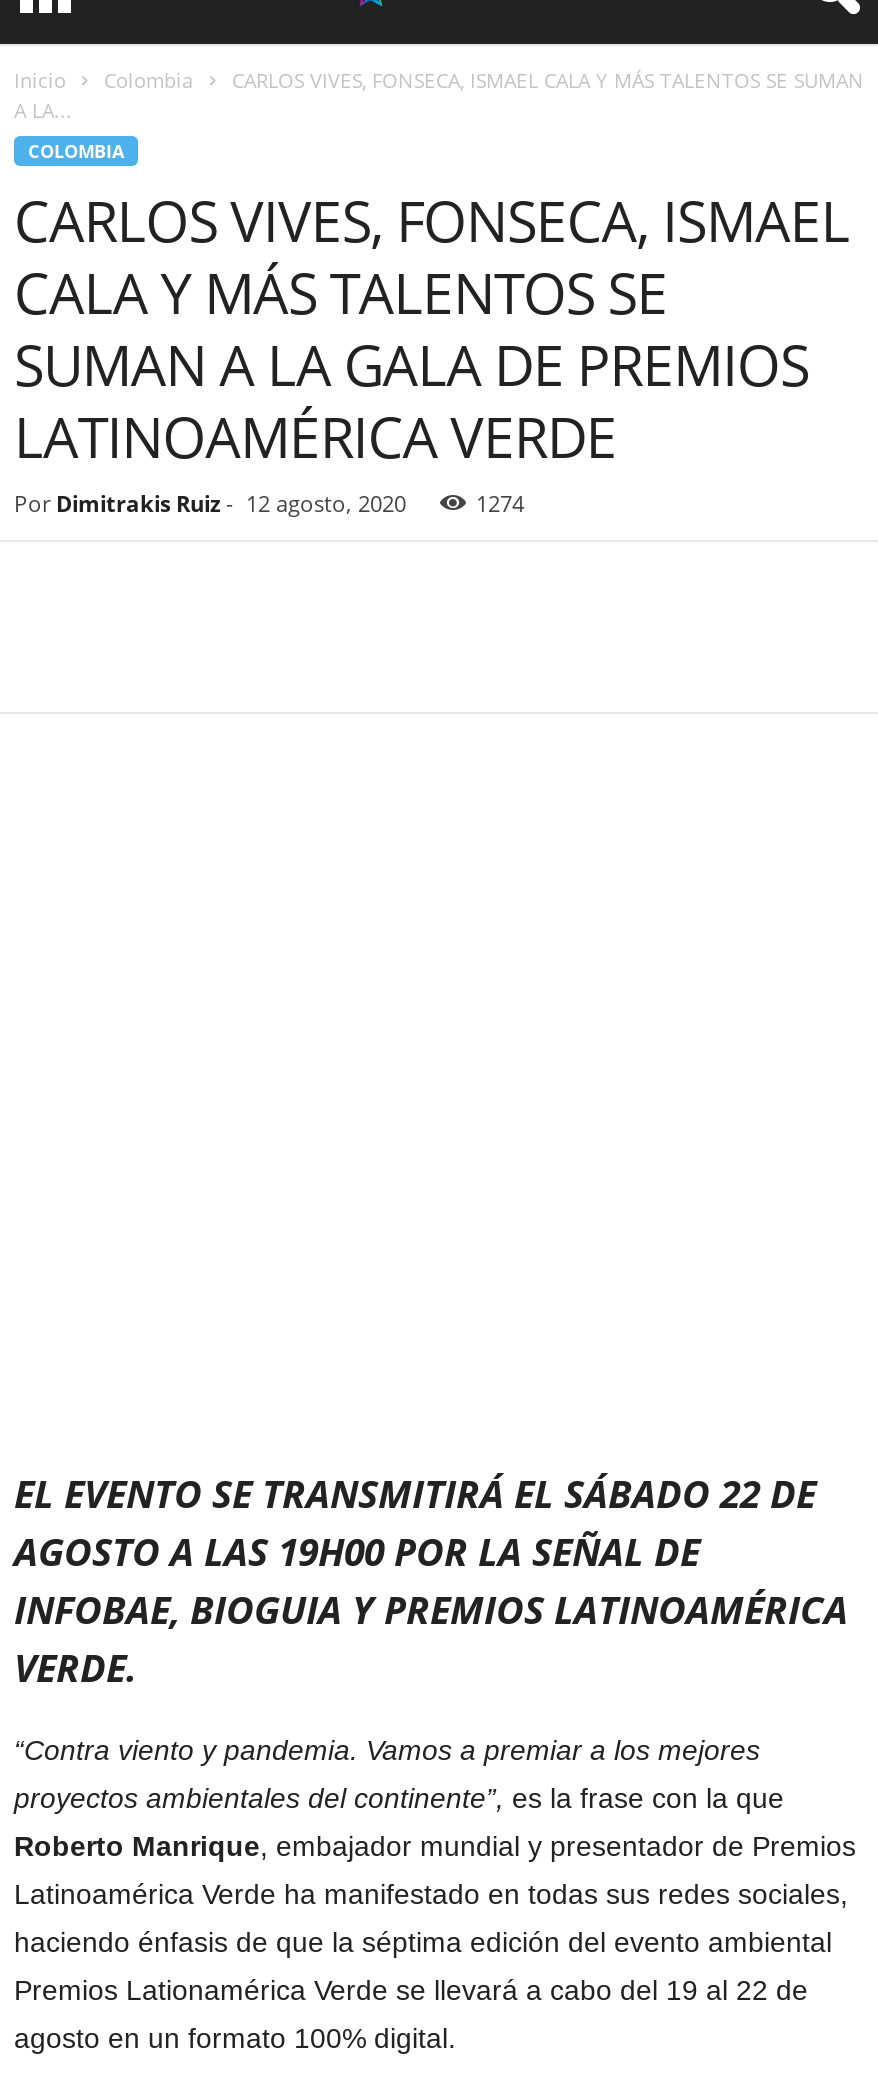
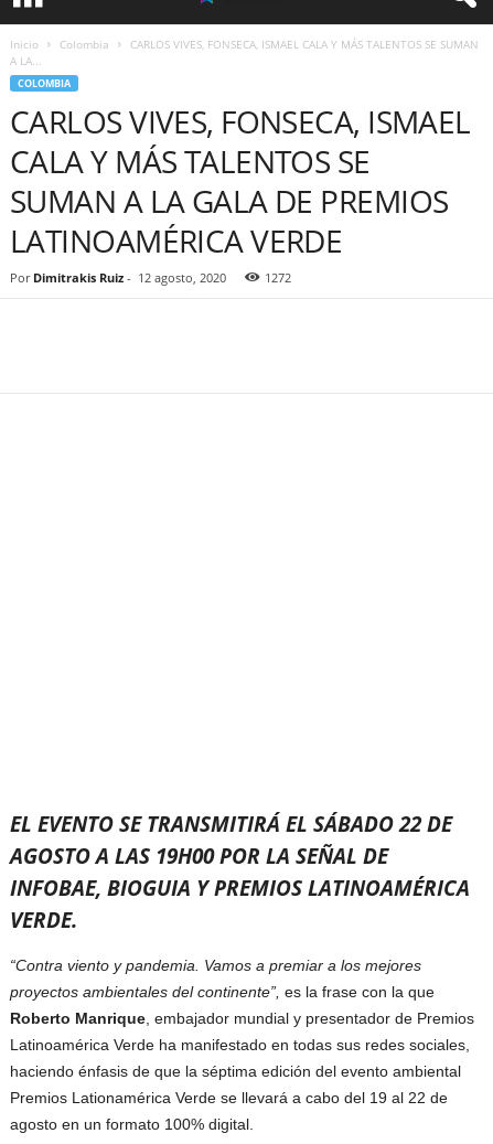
- 1274
+ 1272
